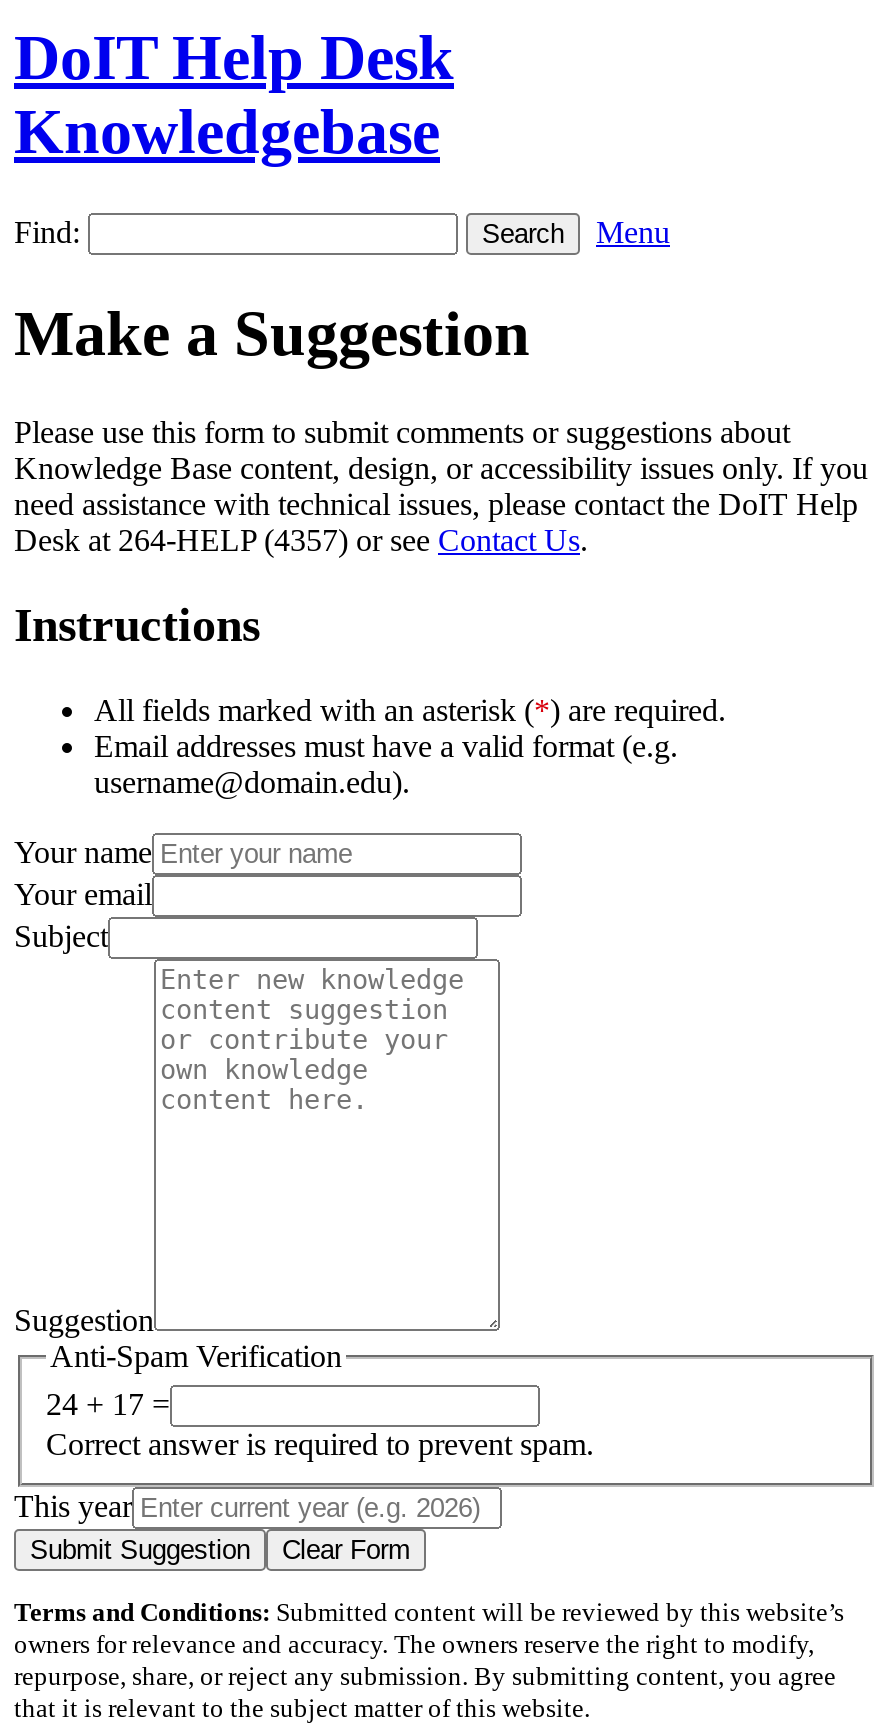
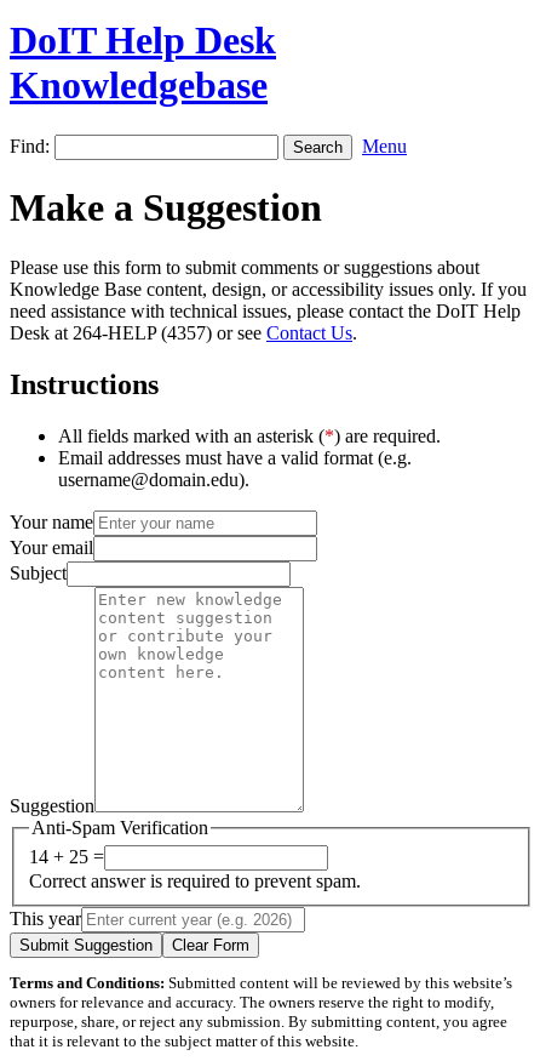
- 24 + 17 =
+ 14 + 25 =
